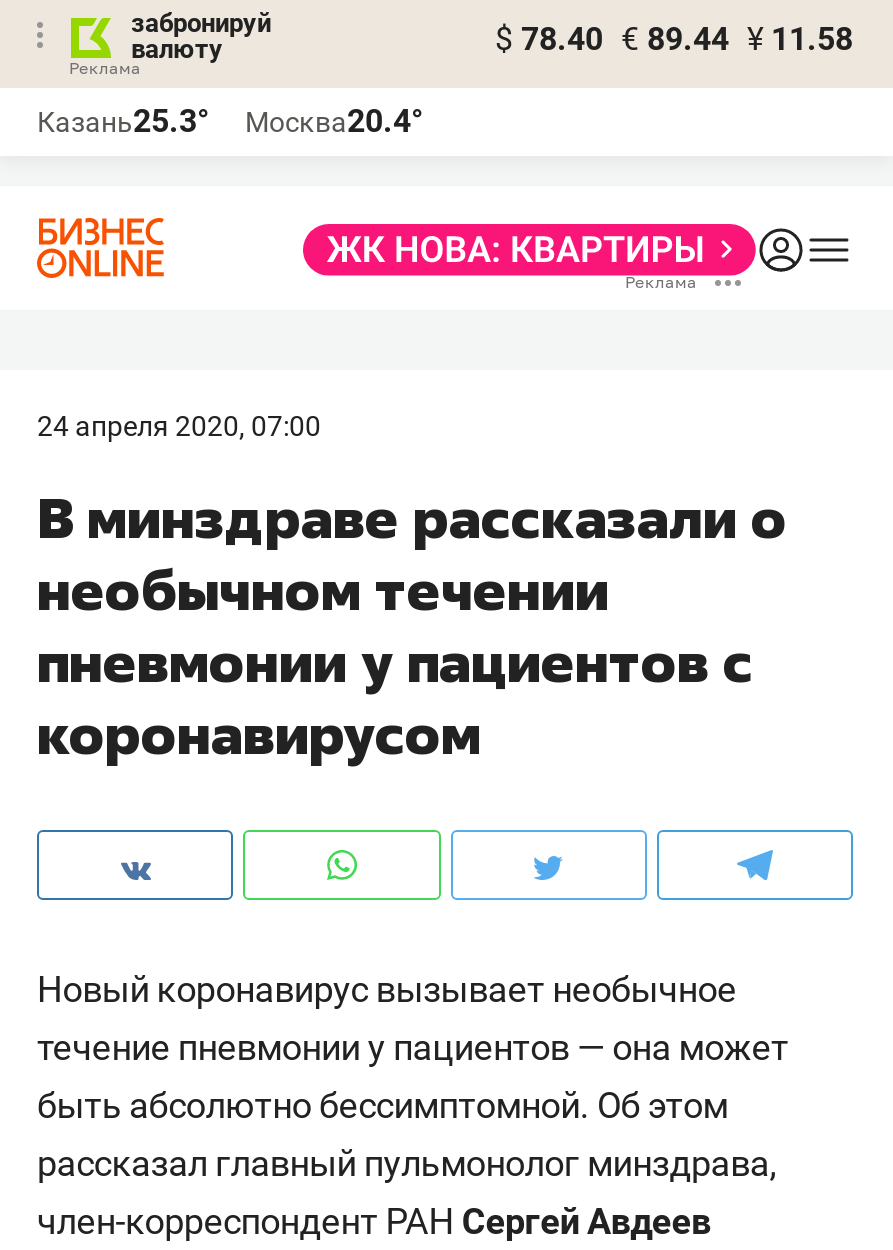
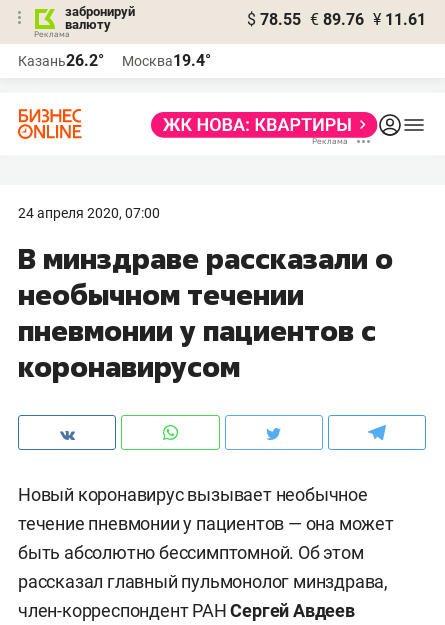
- $ 78.40 € 89.44 ¥ 11.58
+ $ 78.55 € 89.76 ¥ 11.61

- Казань25.3°
+ Казань26.2°

- Москва20.4°
+ Москва19.4°
